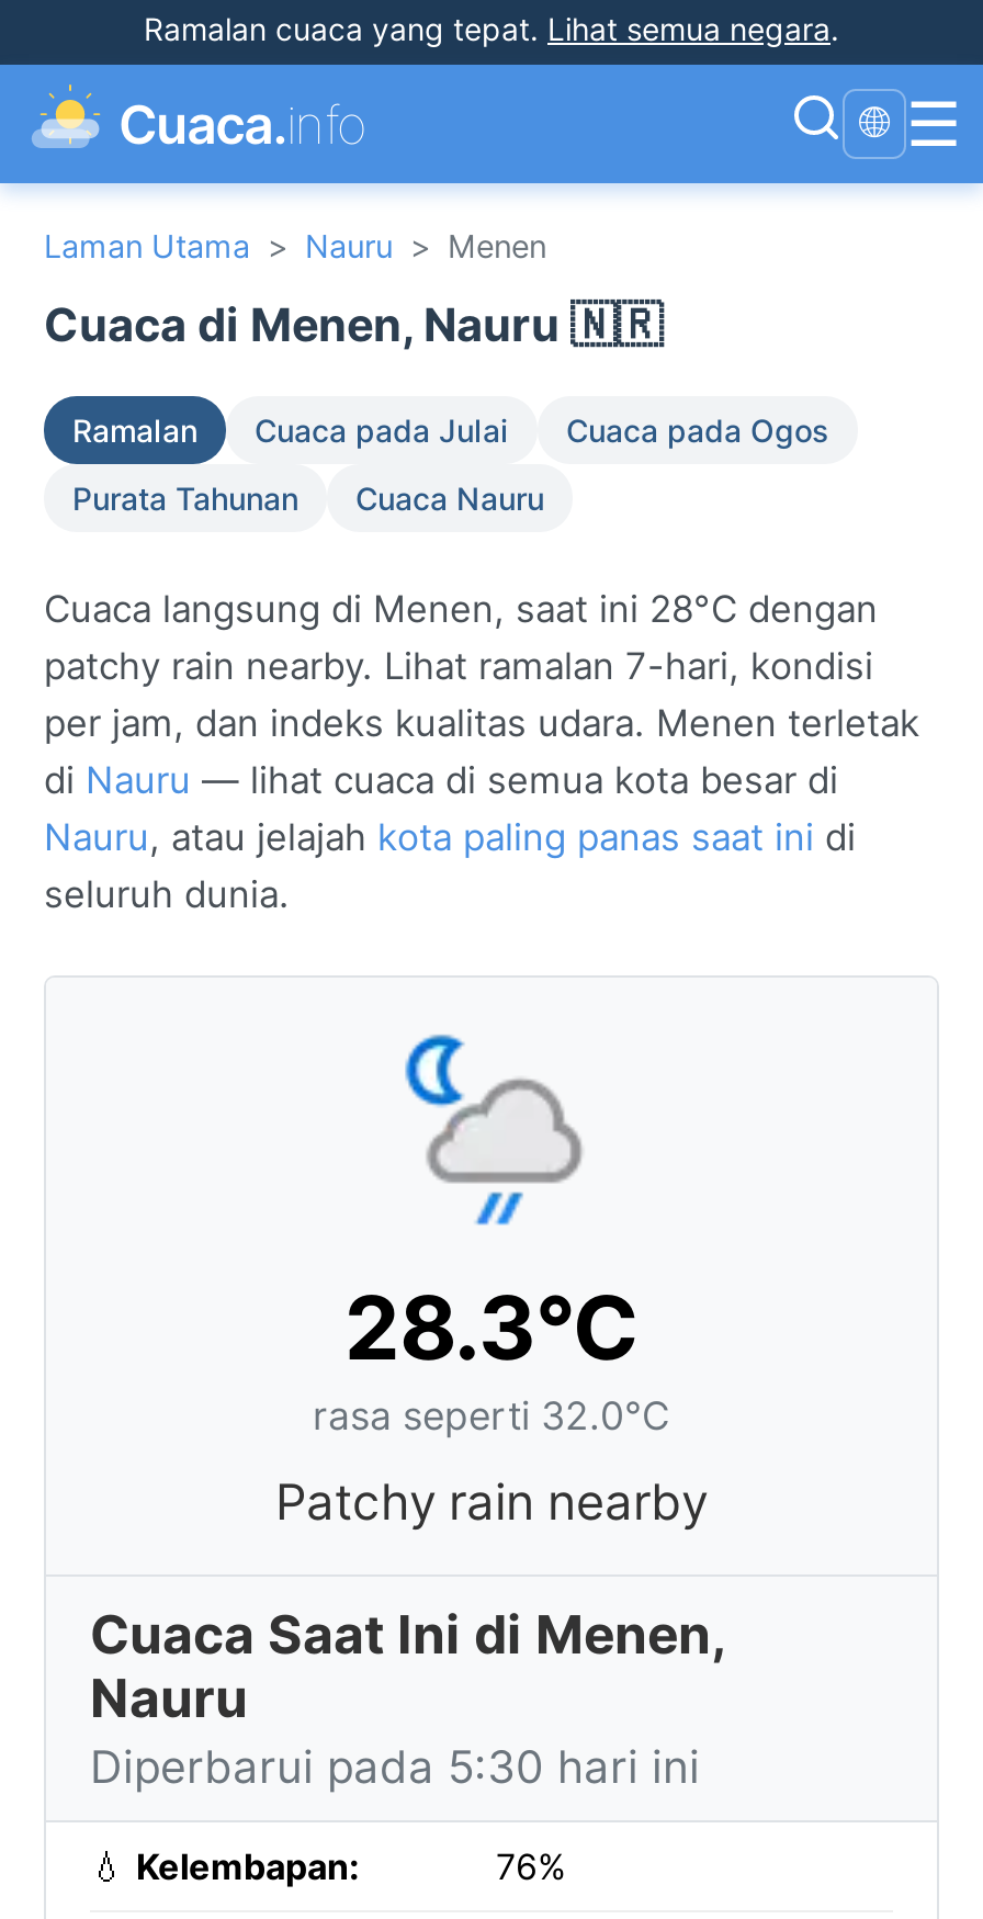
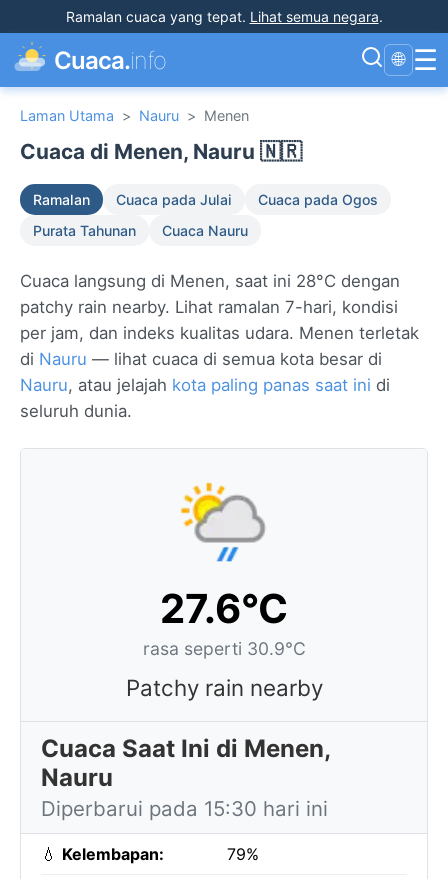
- [image]
+ [image]

- 28.3°C
- rasa seperti 32.0°C
+ 27.6°C
+ rasa seperti 30.9°C

- Diperbarui pada 5:30 hari ini
+ Diperbarui pada 15:30 hari ini

- 76%
+ 79%
